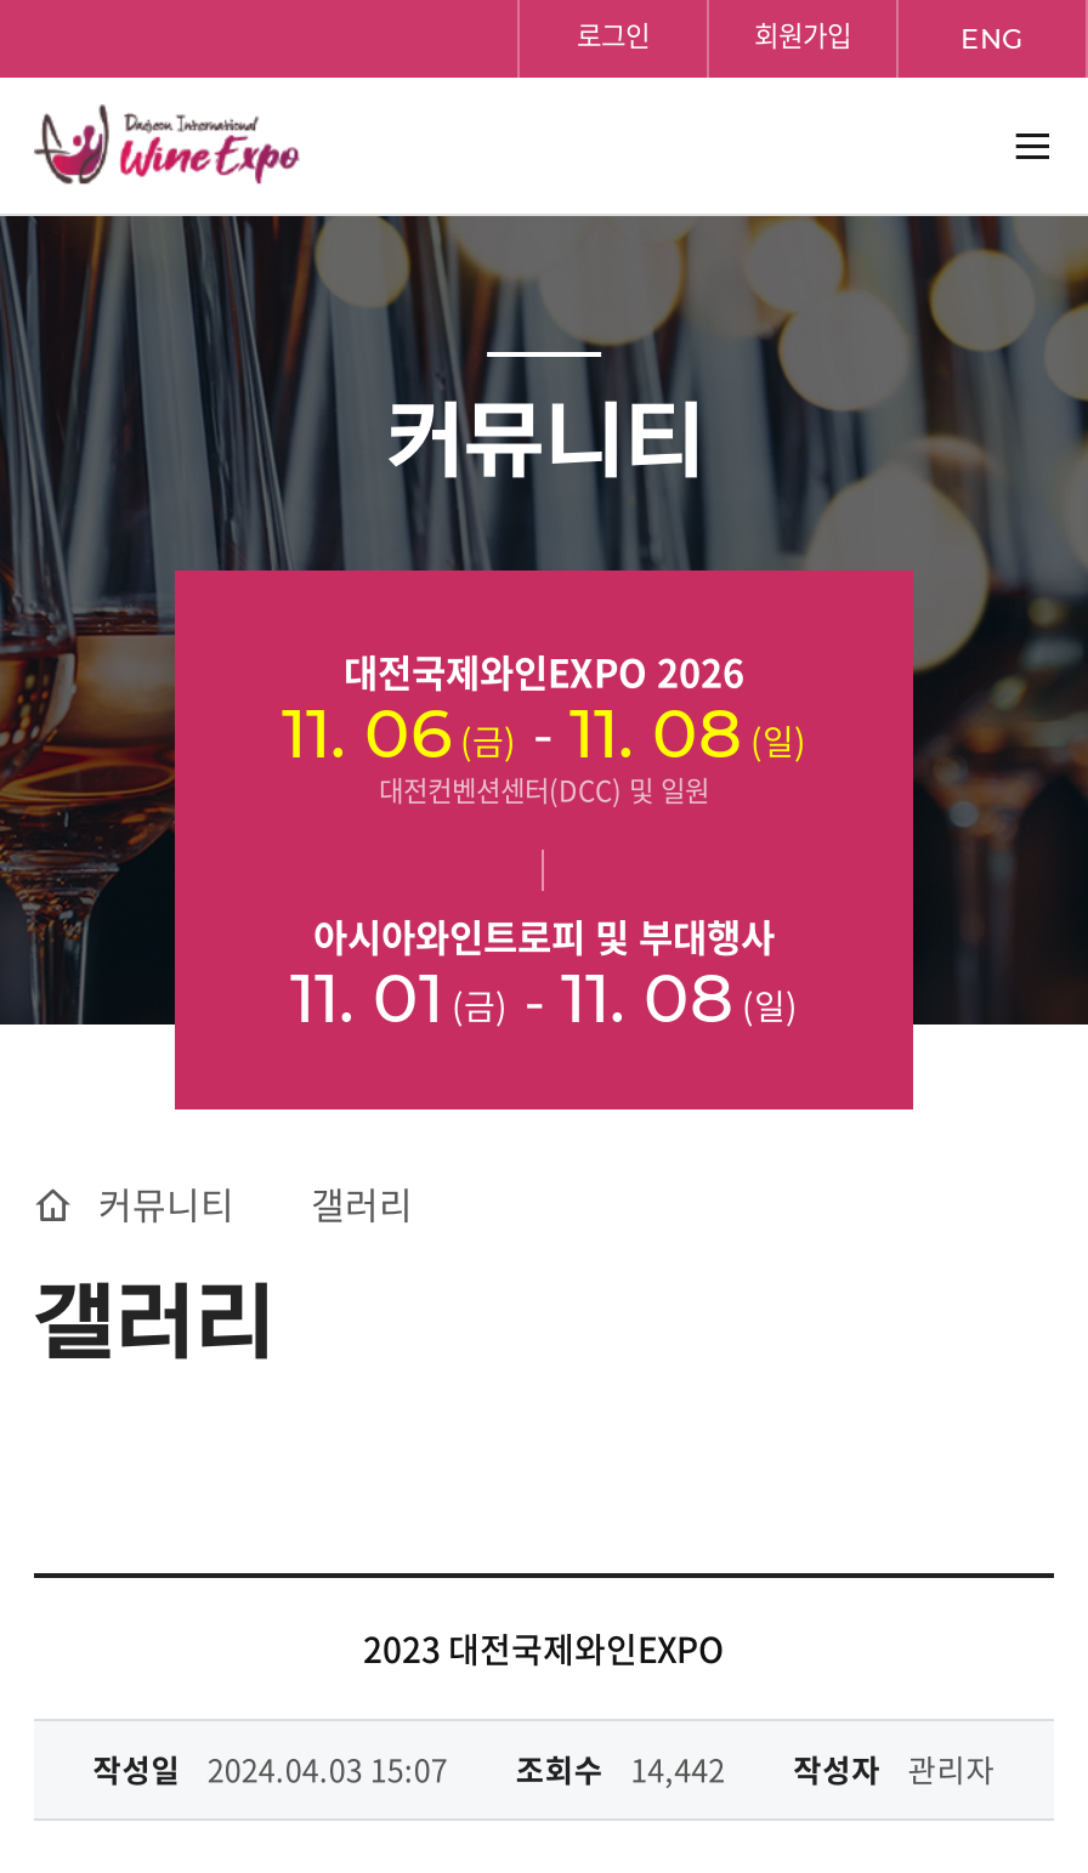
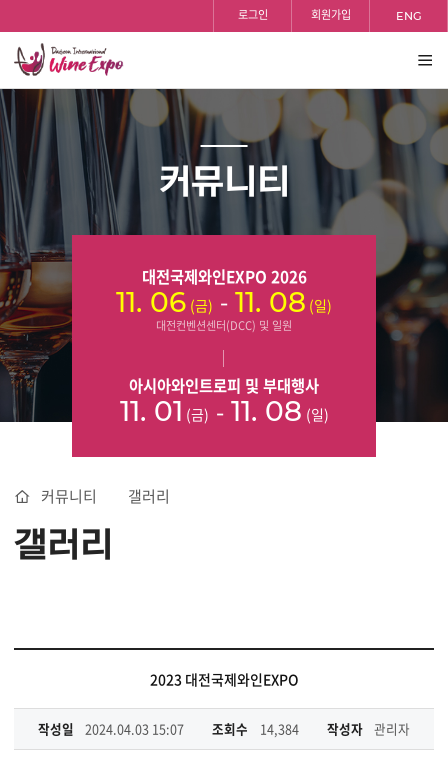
- 작성일 2024.04.03 15:07 조회수 14,442 작성자 관리자
+ 작성일 2024.04.03 15:07 조회수 14,384 작성자 관리자
